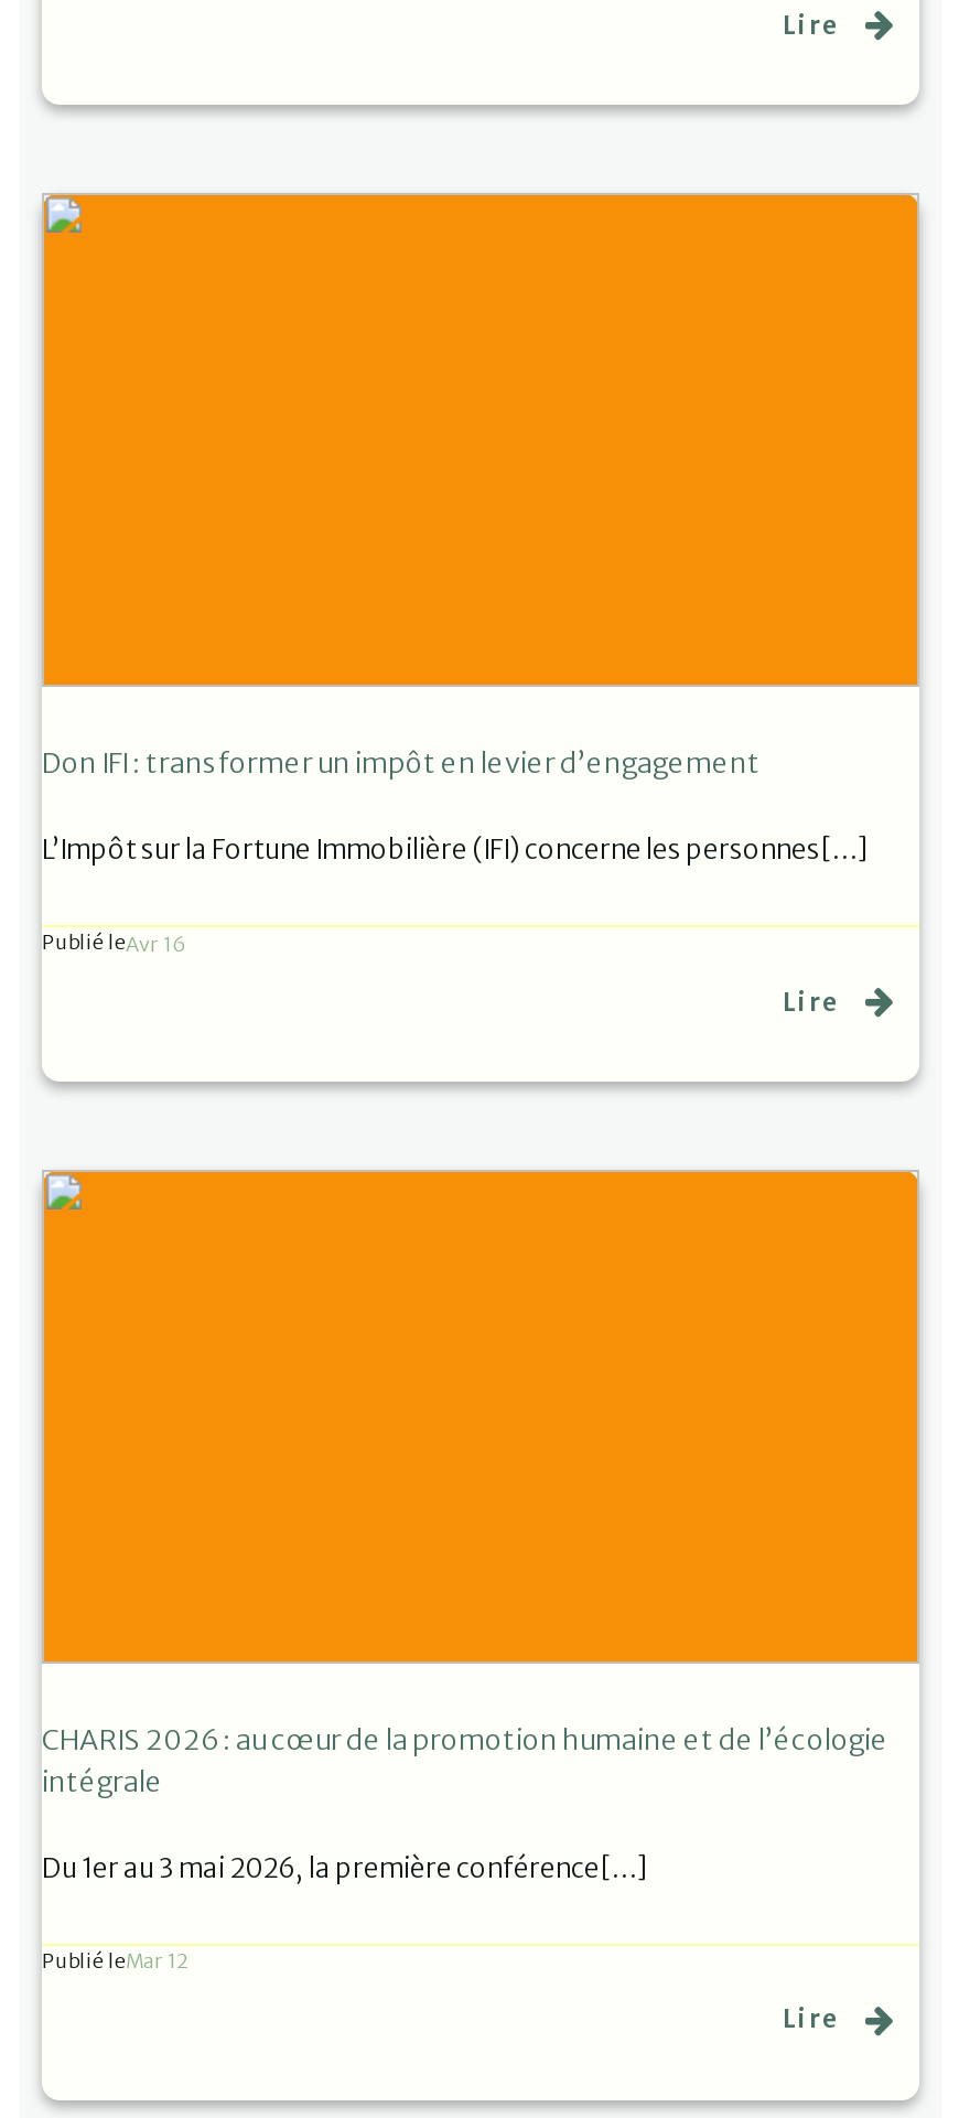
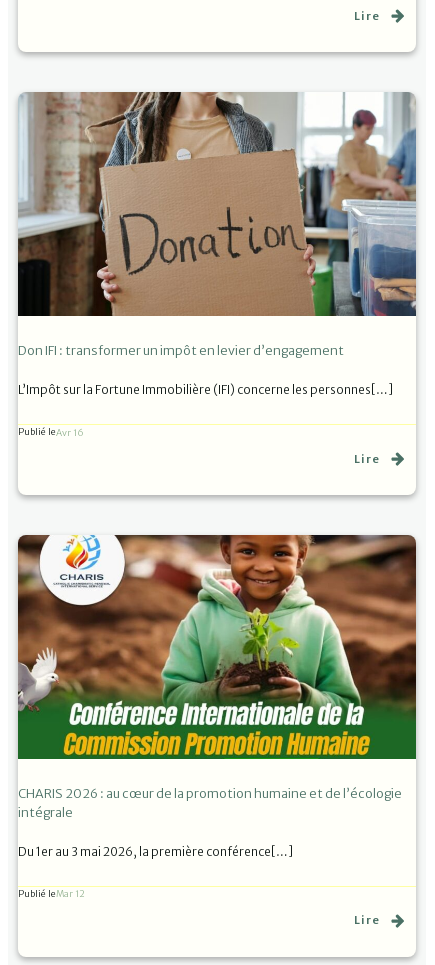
+ [image]

+ [image]
